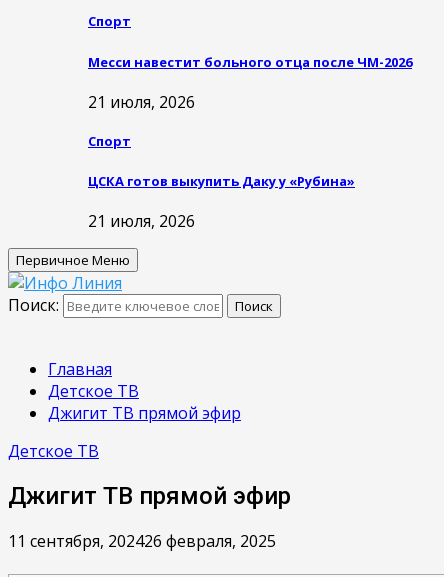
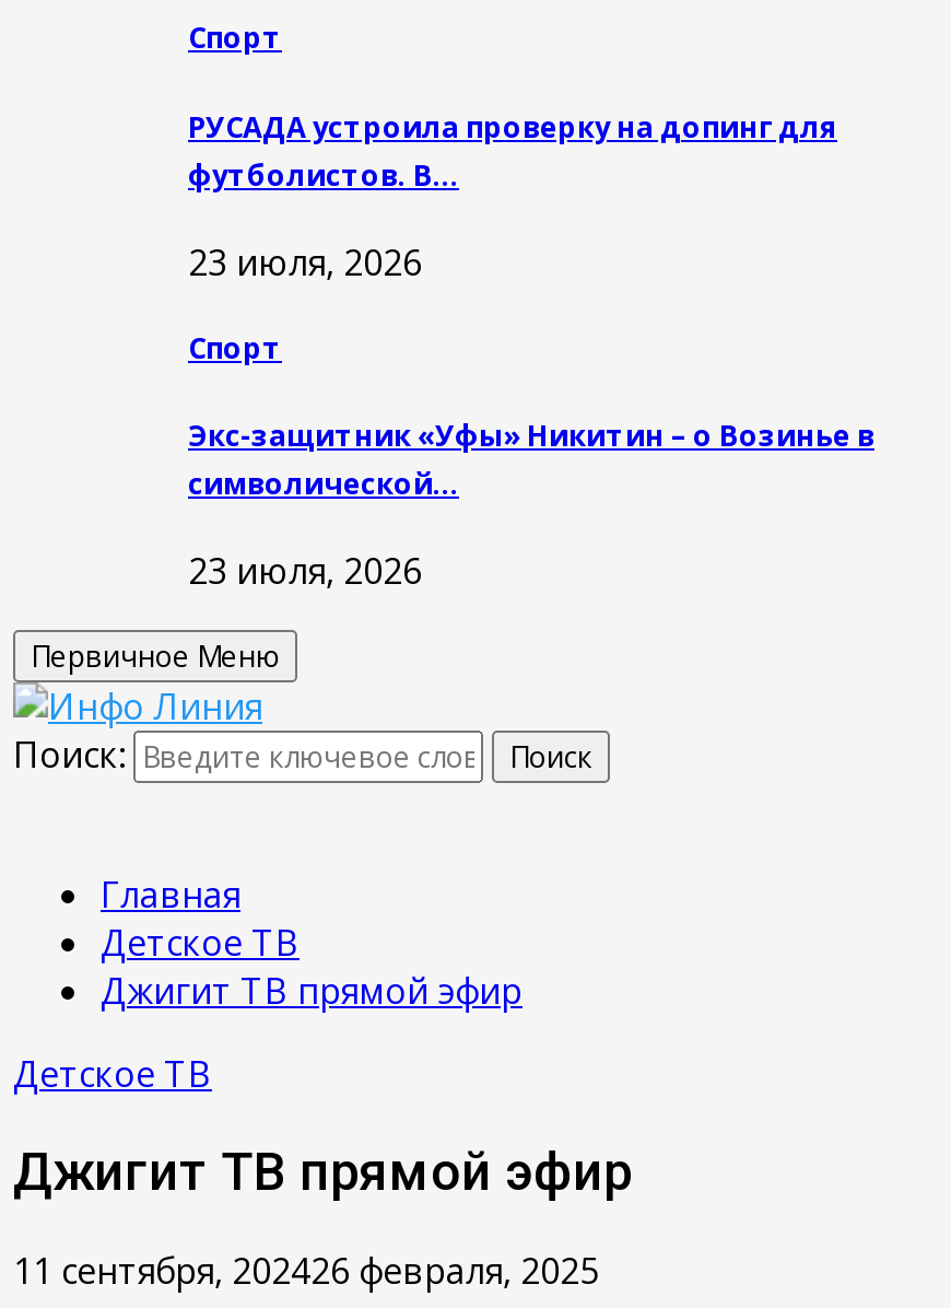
- Месси навестит больного отца после ЧМ-2026
+ РУСАДА устроила проверку на допинг для
+ футболистов. В…

- 21 июля, 2026
+ 23 июля, 2026

- ЦСКА готов выкупить Даку у «Рубина»
+ Экс-защитник «Уфы» Никитин – о Возинье в
+ символической…

- 21 июля, 2026
+ 23 июля, 2026
